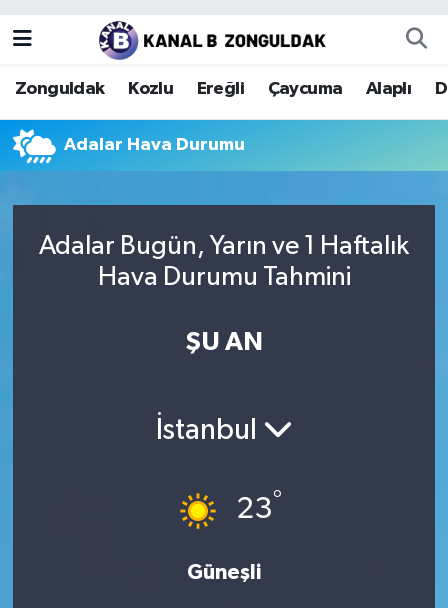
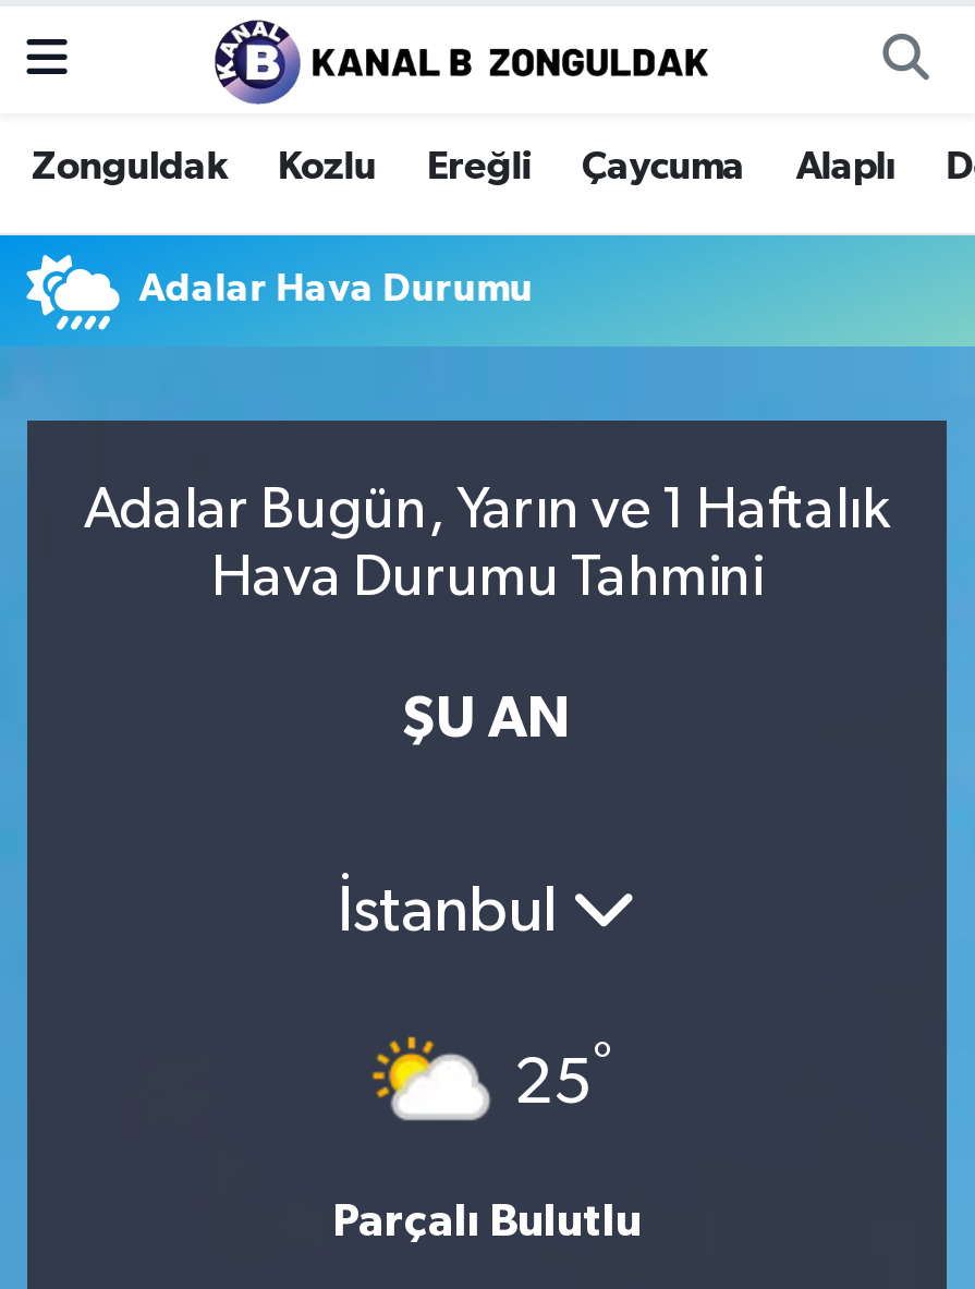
- [image]
- 23°
+ [image]
+ 25°

- Güneşli
+ Parçalı Bulutlu
